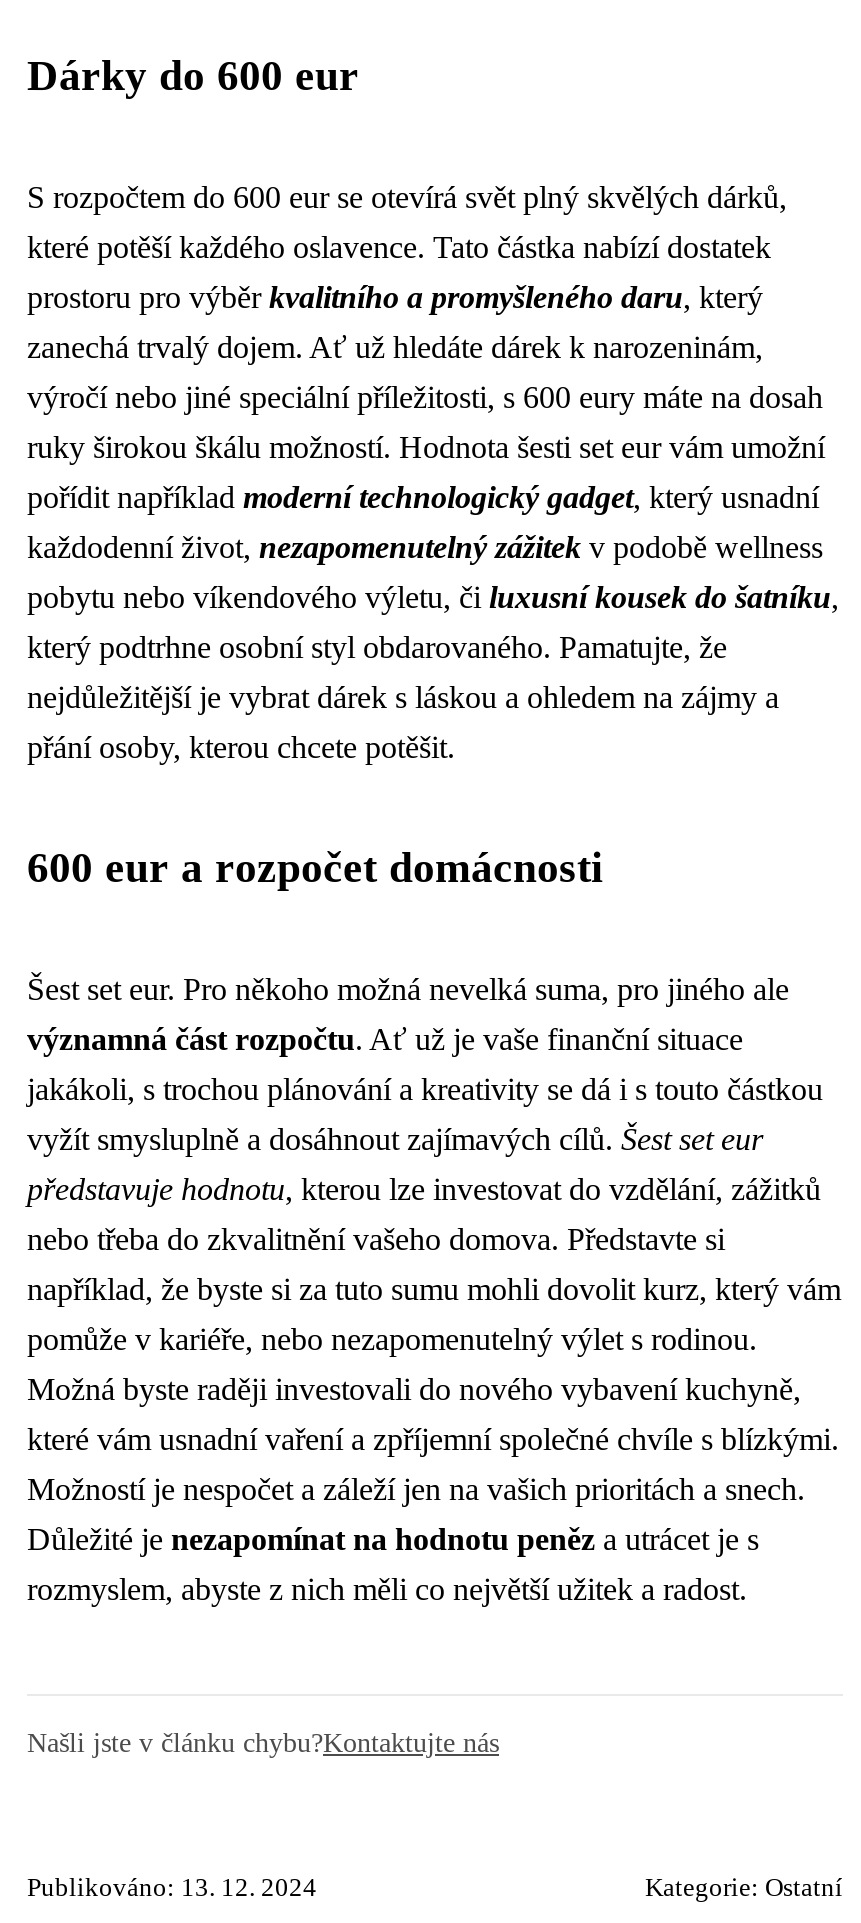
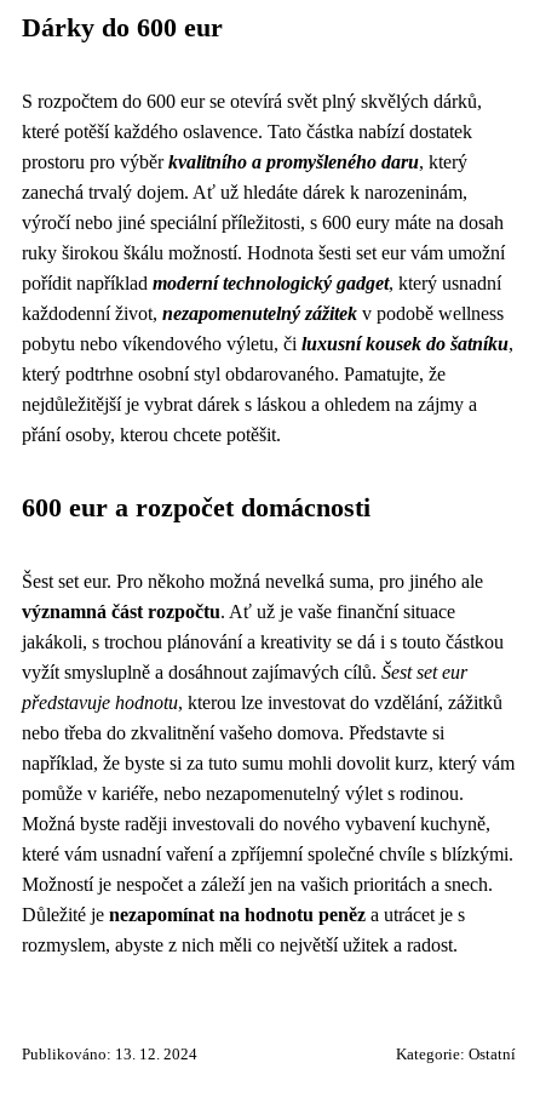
- Našli jste v článku chybu?Kontaktujte nás
